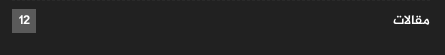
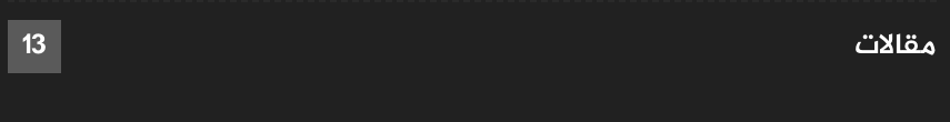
- 12
+ 13
